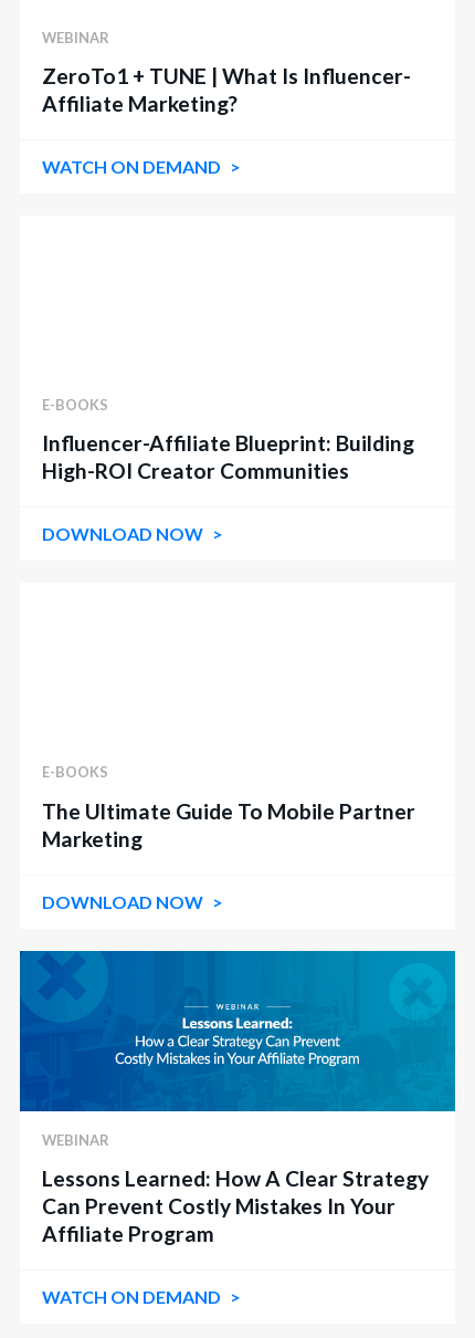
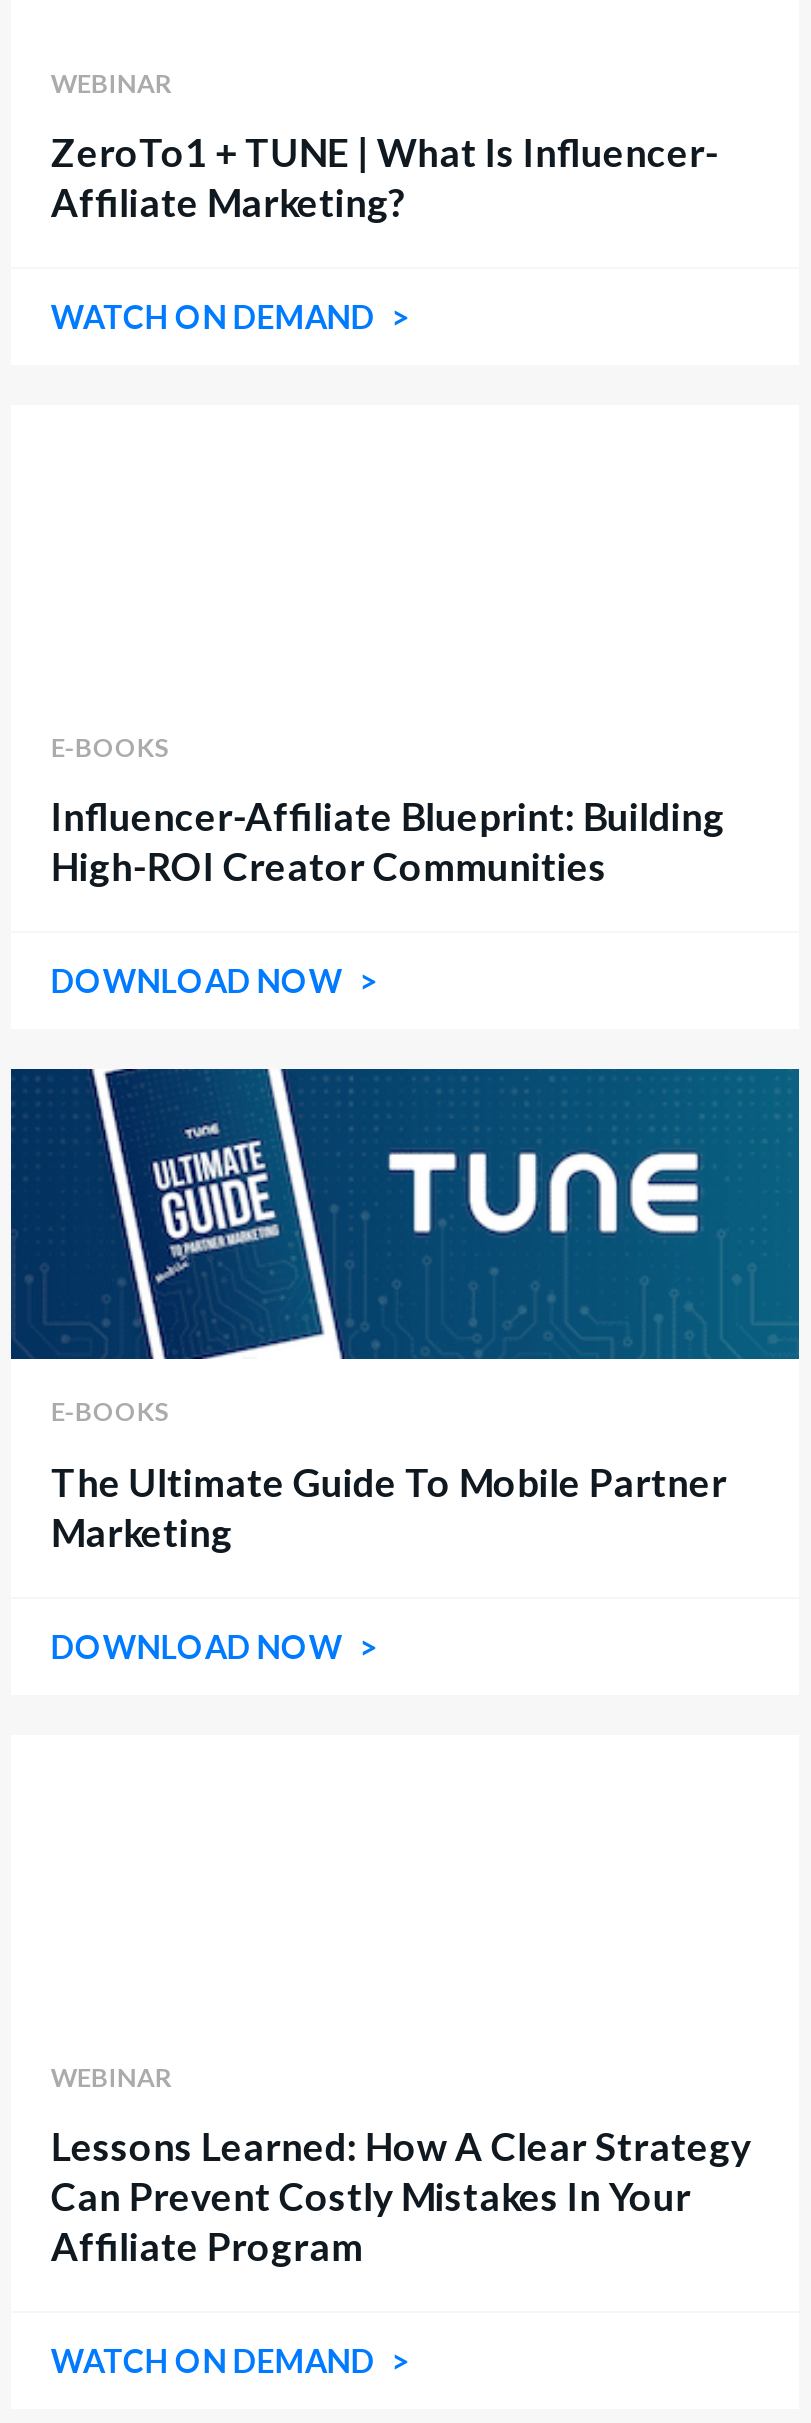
+ [image]

- [image]
